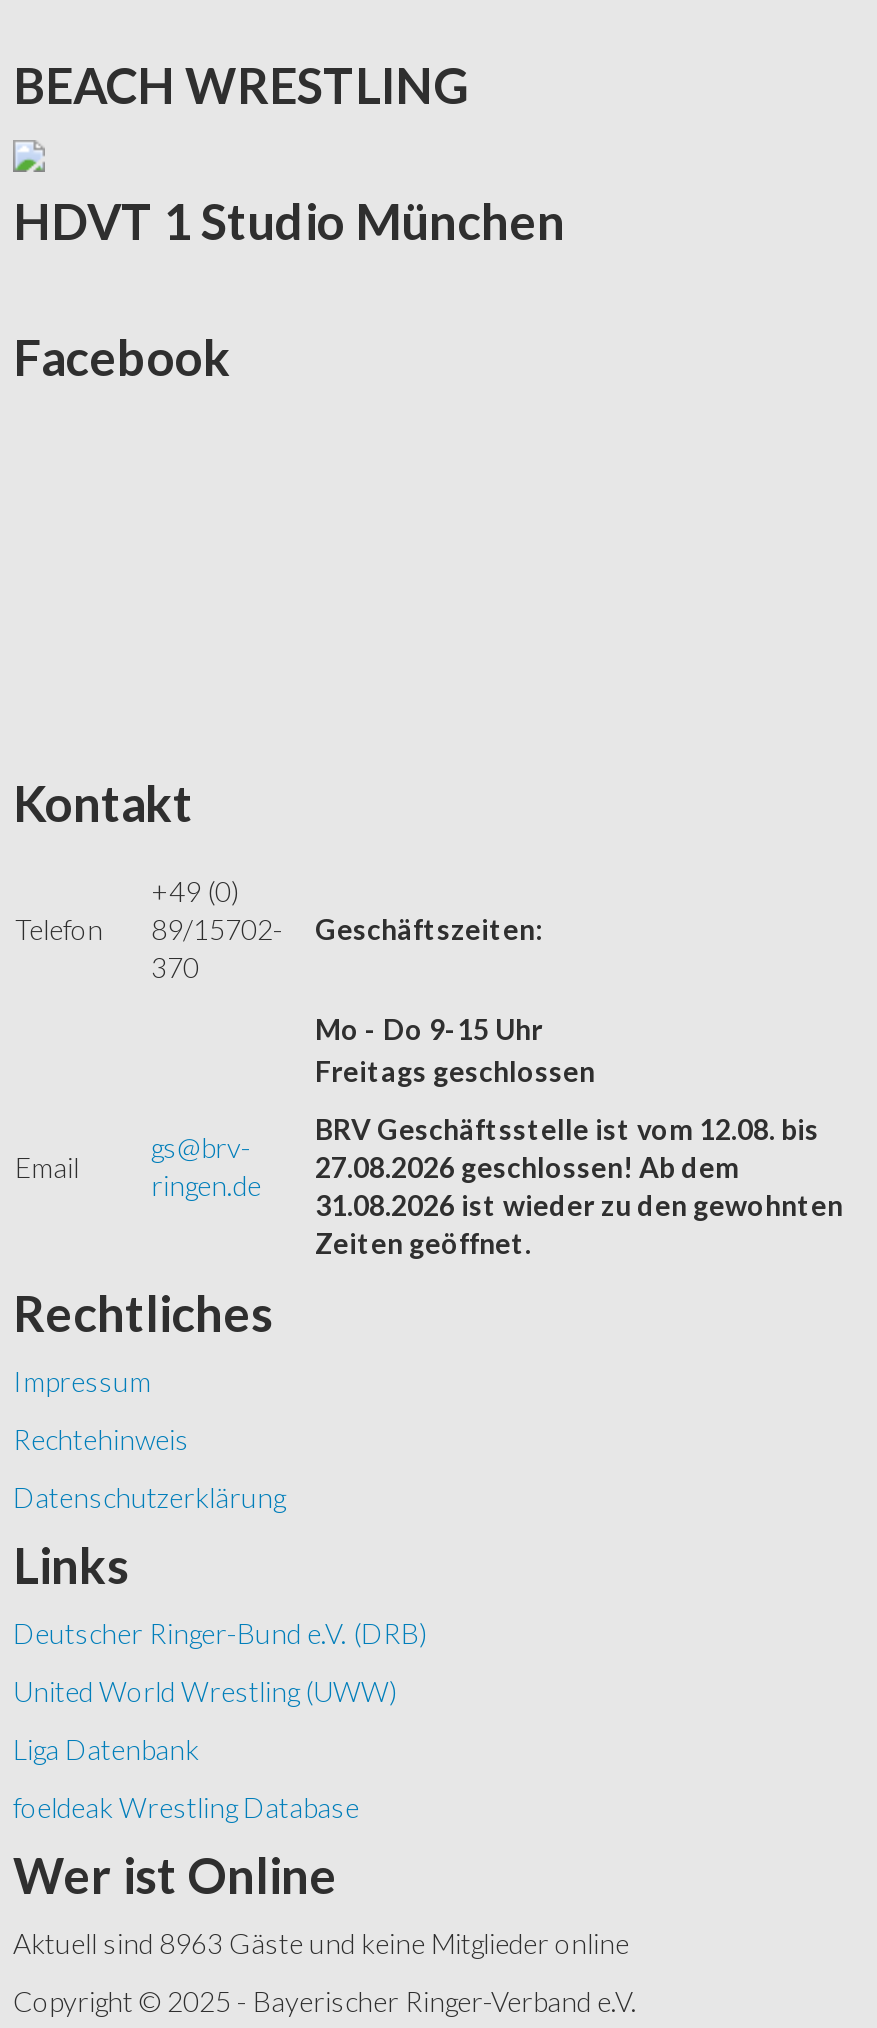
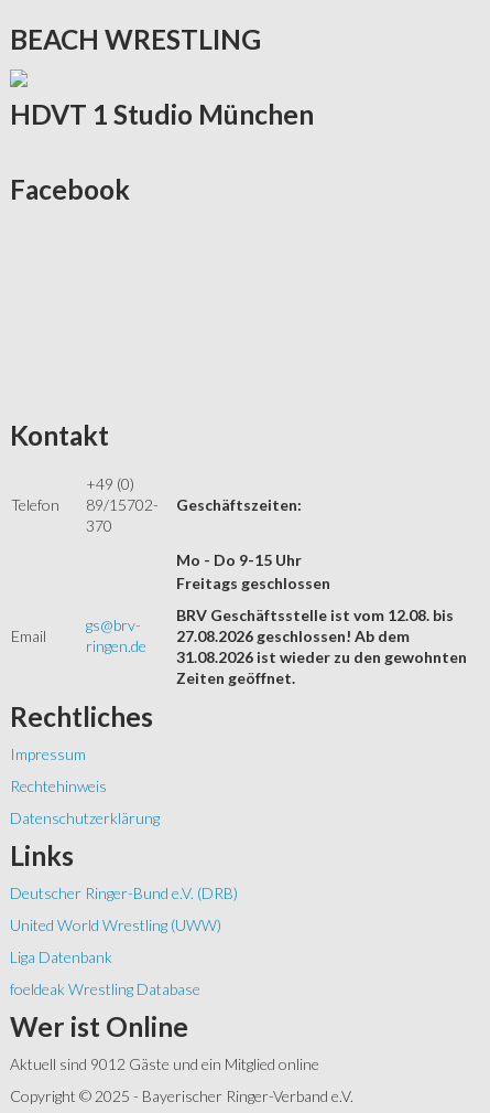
- Aktuell sind 8963 Gäste und keine Mitglieder online
+ Aktuell sind 9012 Gäste und ein Mitglied online
